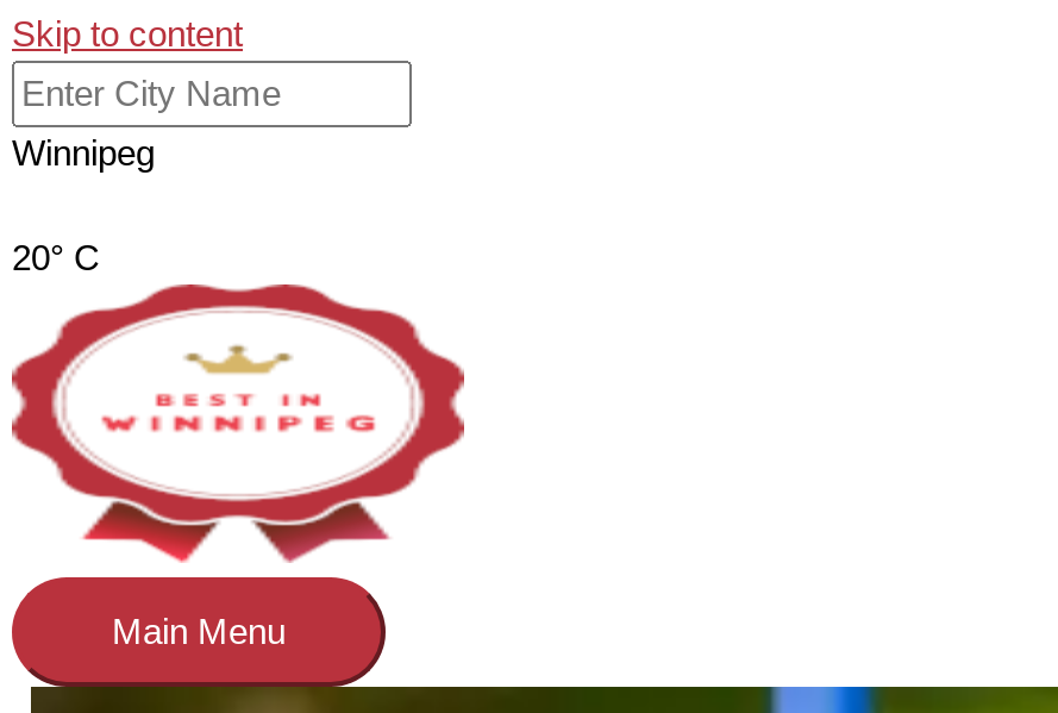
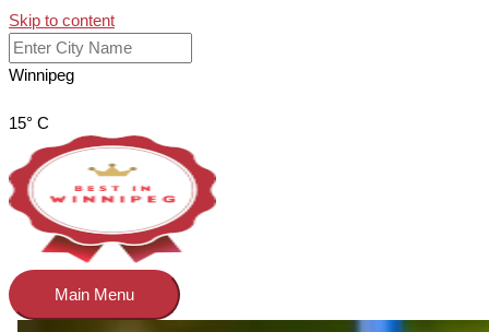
- 20° C
+ 15° C
